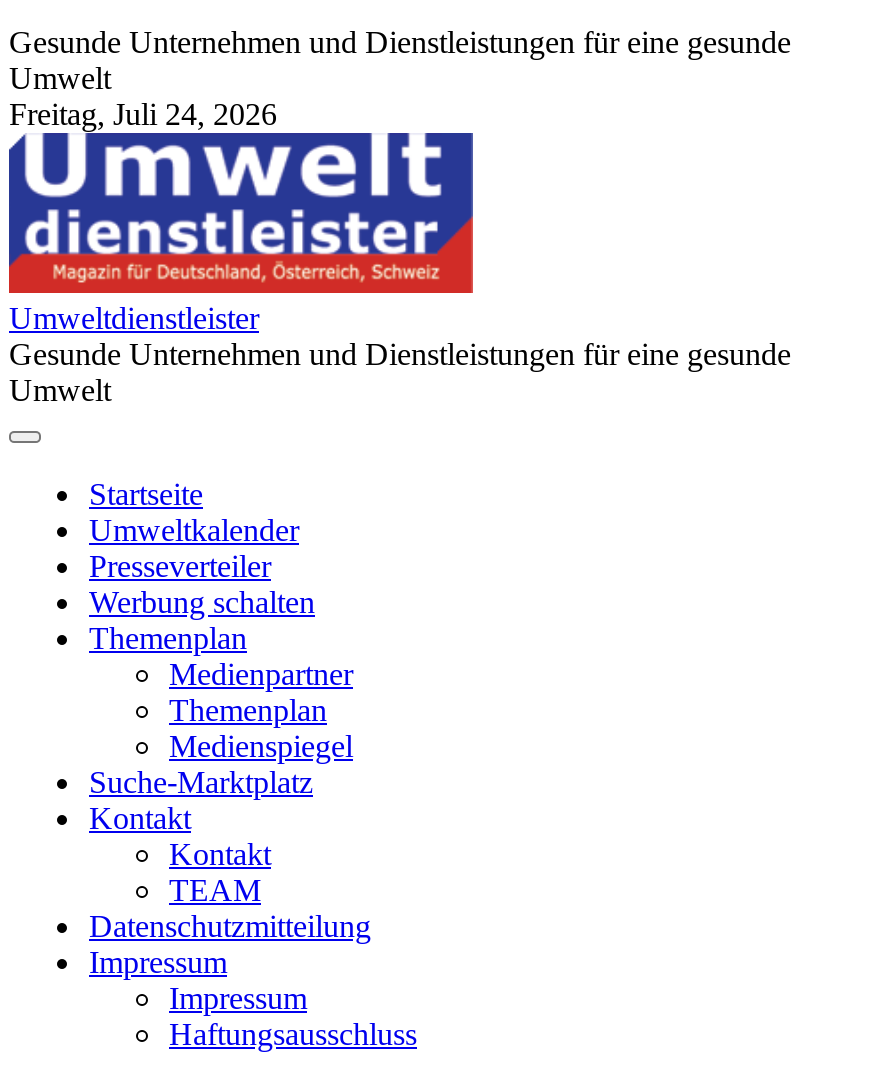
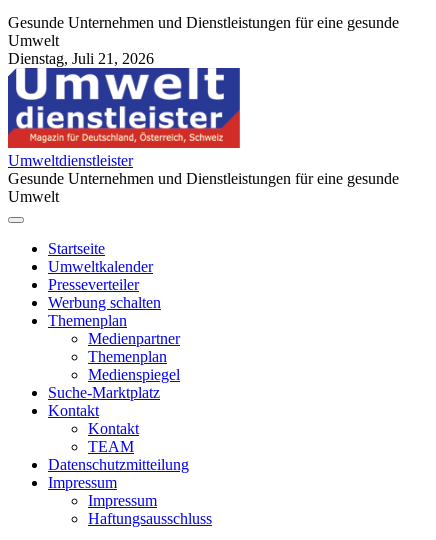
- Freitag, Juli 24, 2026
+ Dienstag, Juli 21, 2026
